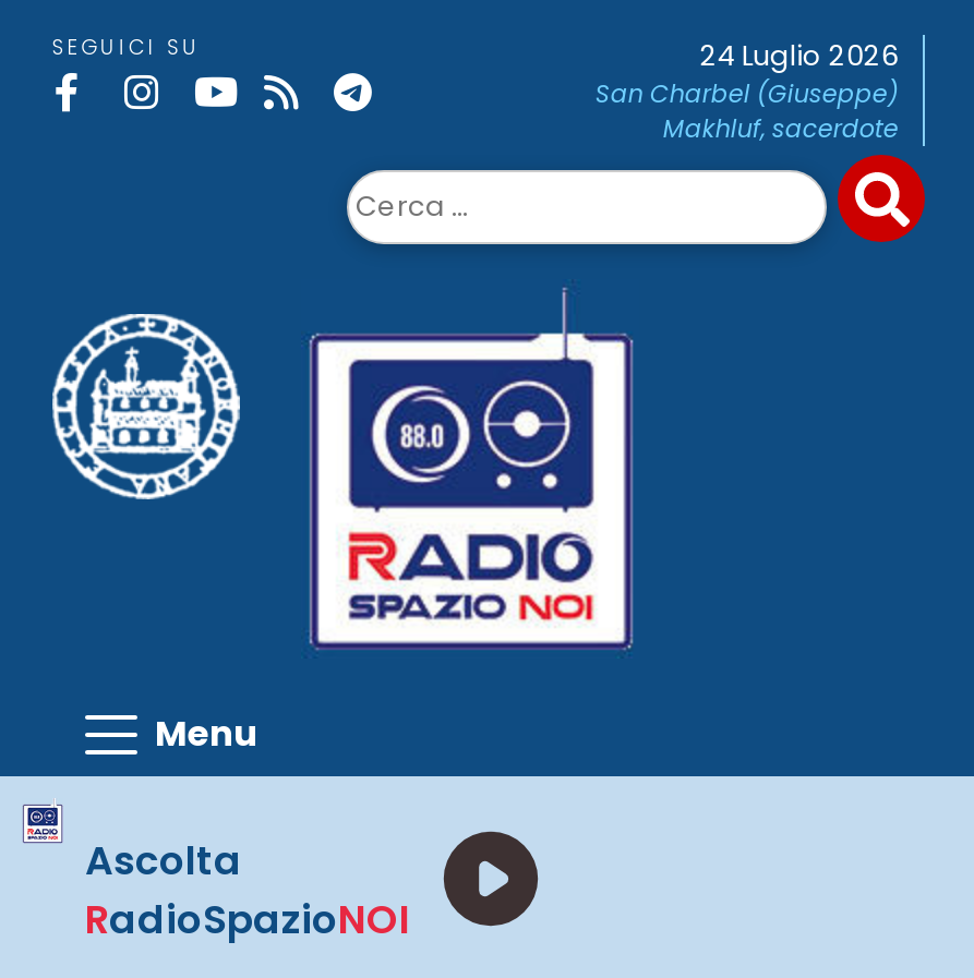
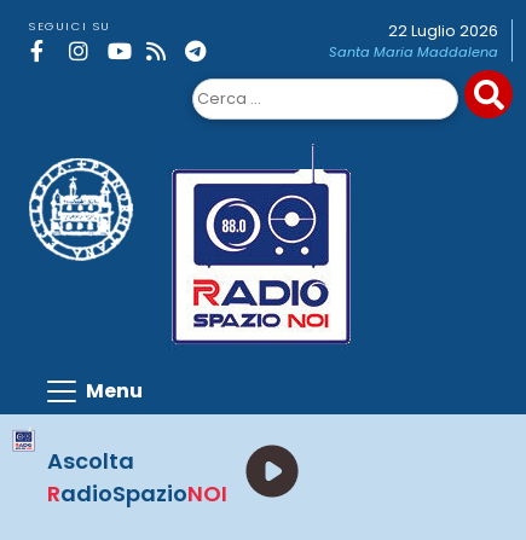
- 24 Luglio 2026
- San Charbel (Giuseppe)
- Makhluf, sacerdote
+ 22 Luglio 2026
+ Santa Maria Maddalena
